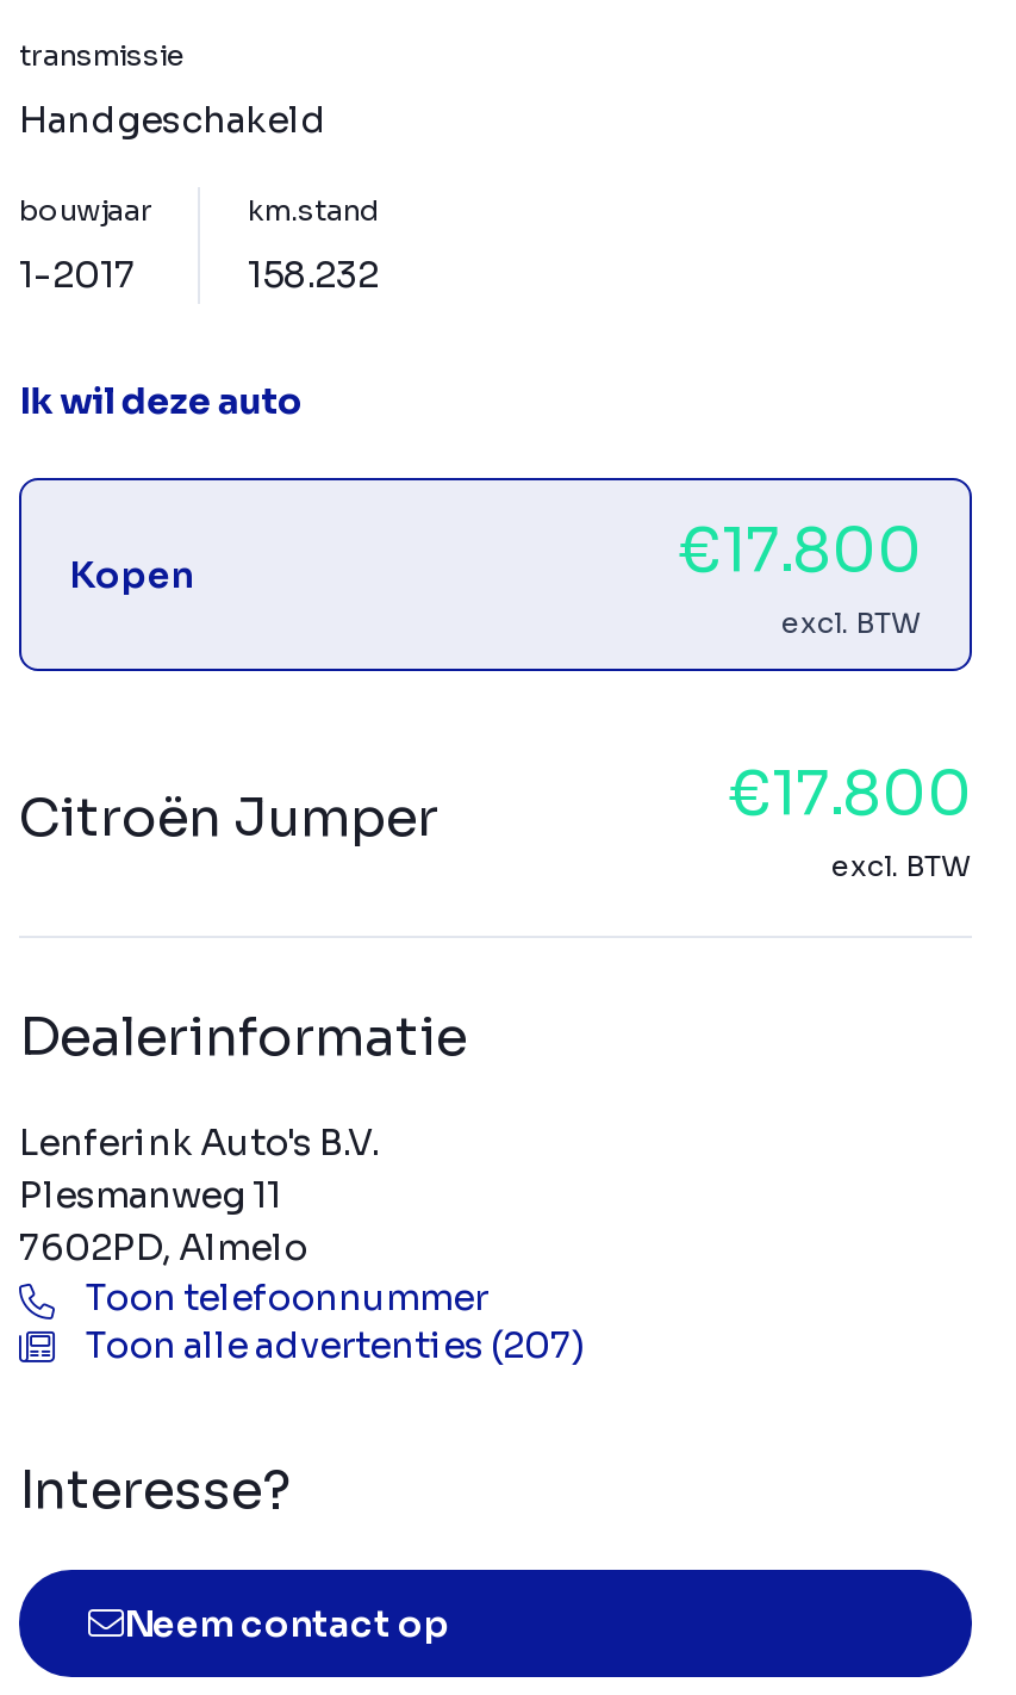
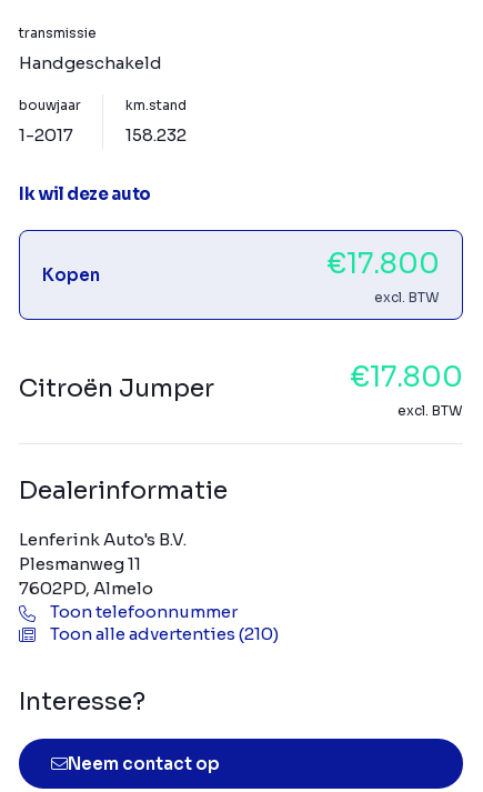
- Toon alle advertenties (207)
+ Toon alle advertenties (210)
